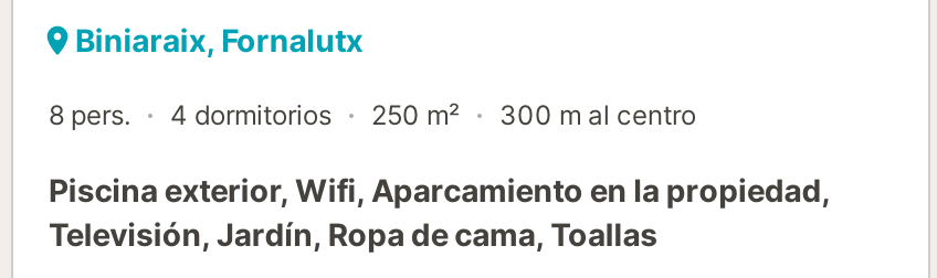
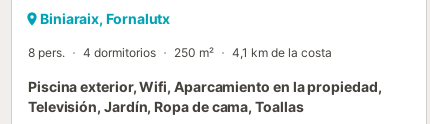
- 300 m al centro
+ 4,1 km de la costa
